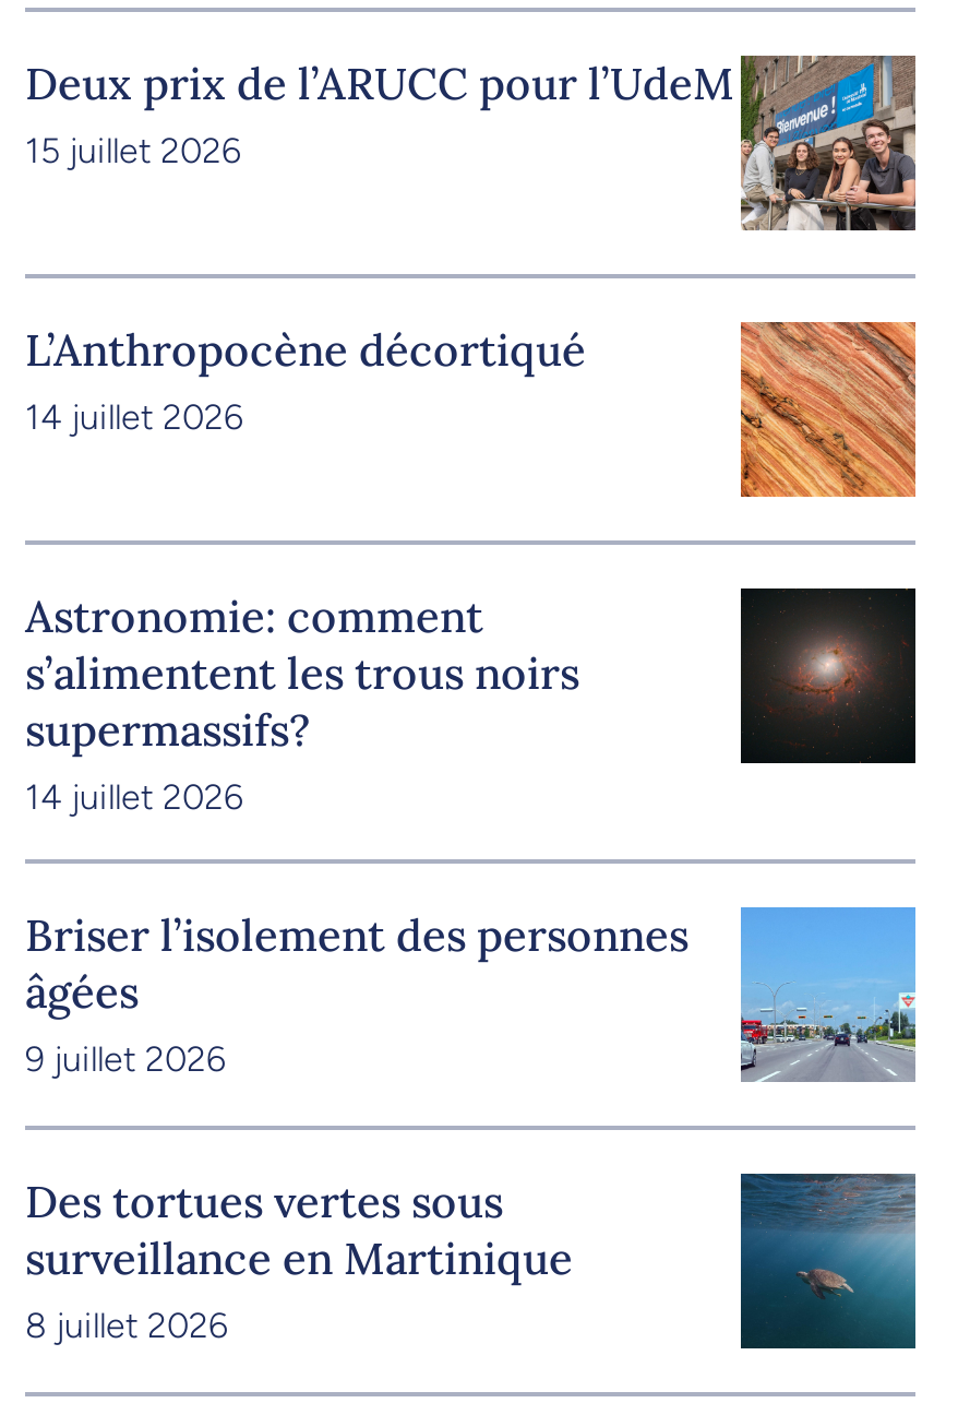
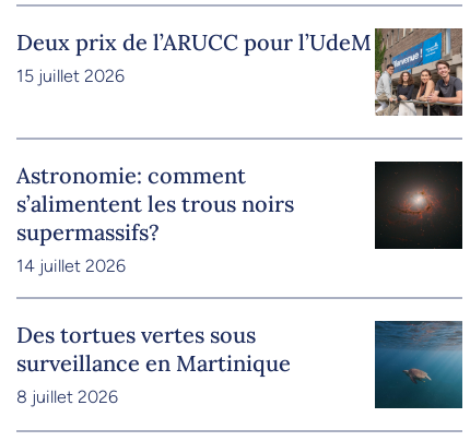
- L’Anthropocène décortiqué
- 14 juillet 2026

- [image]

- [image]
- Briser l’isolement des personnes
- âgées
- 9 juillet 2026
